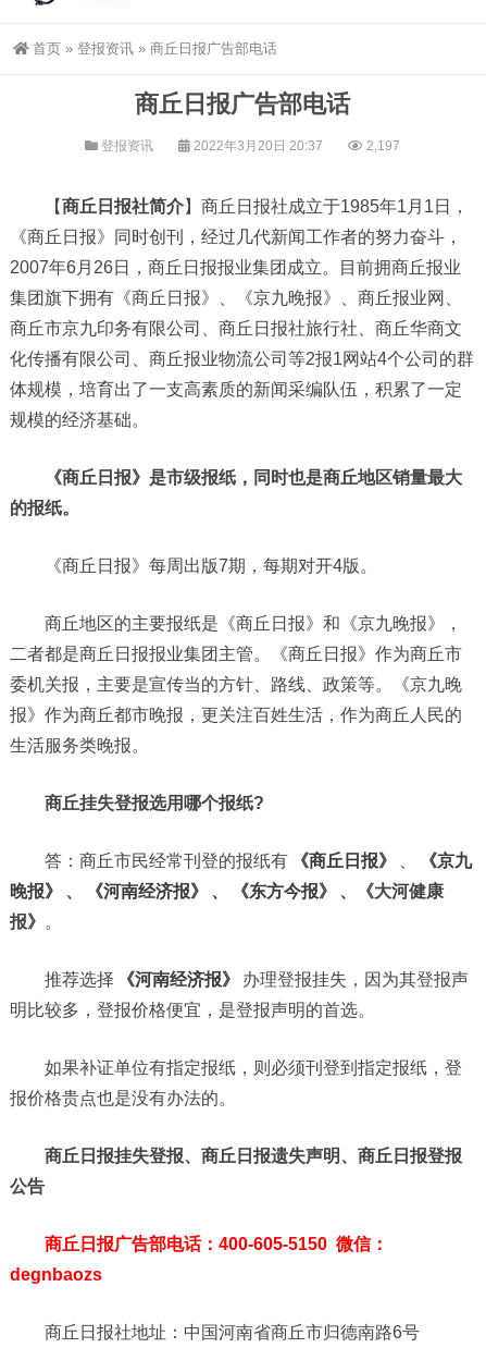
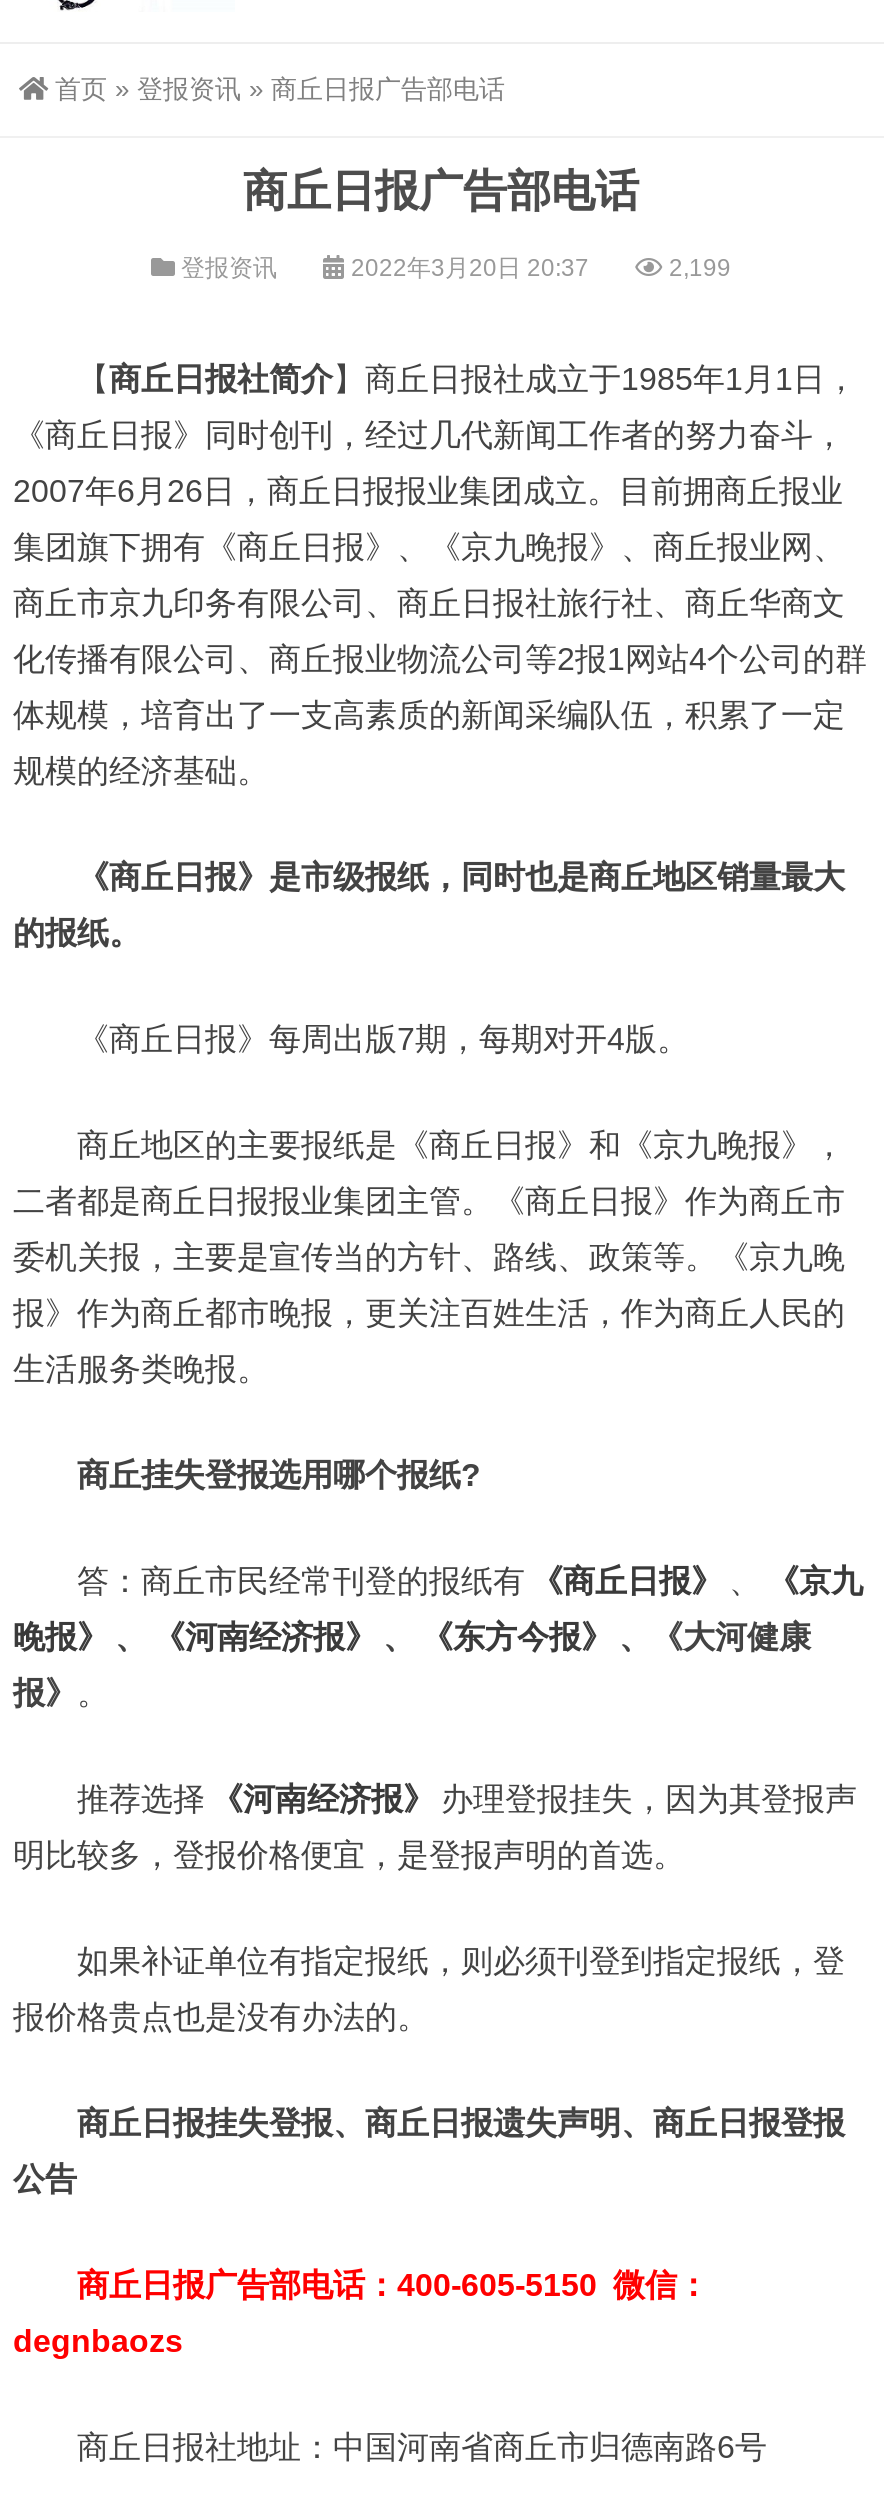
- 2,197
+ 2,199
